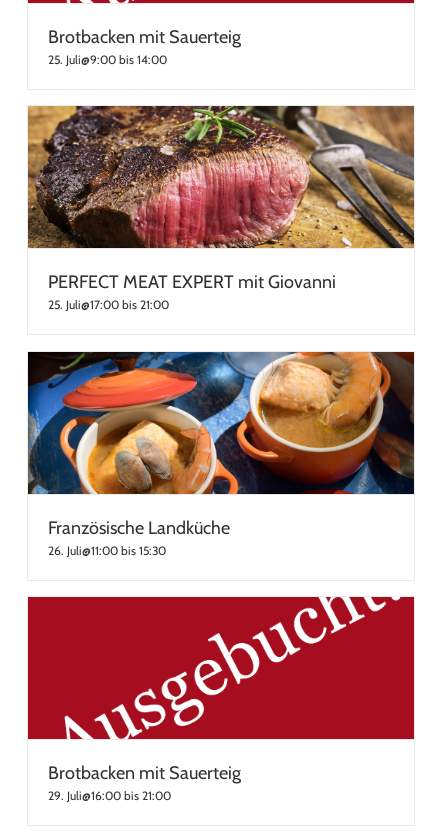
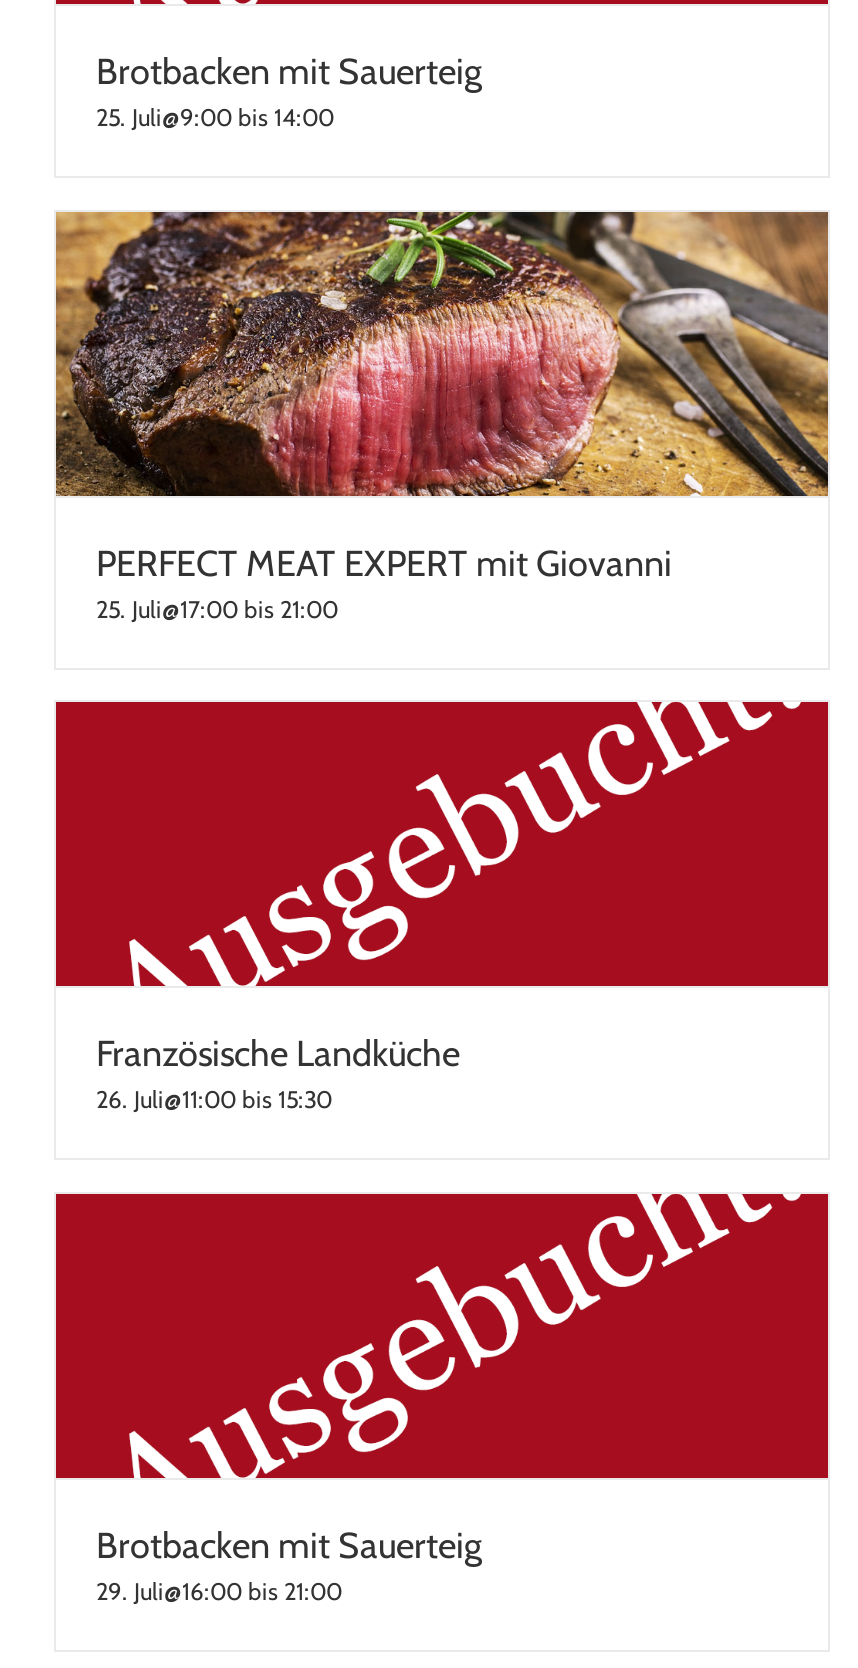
- [image]
+ [image]
